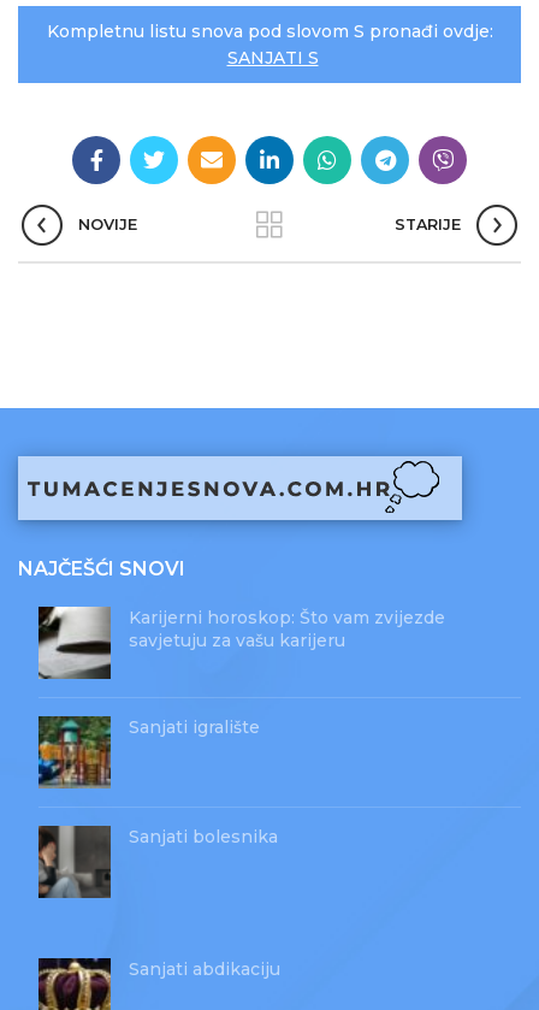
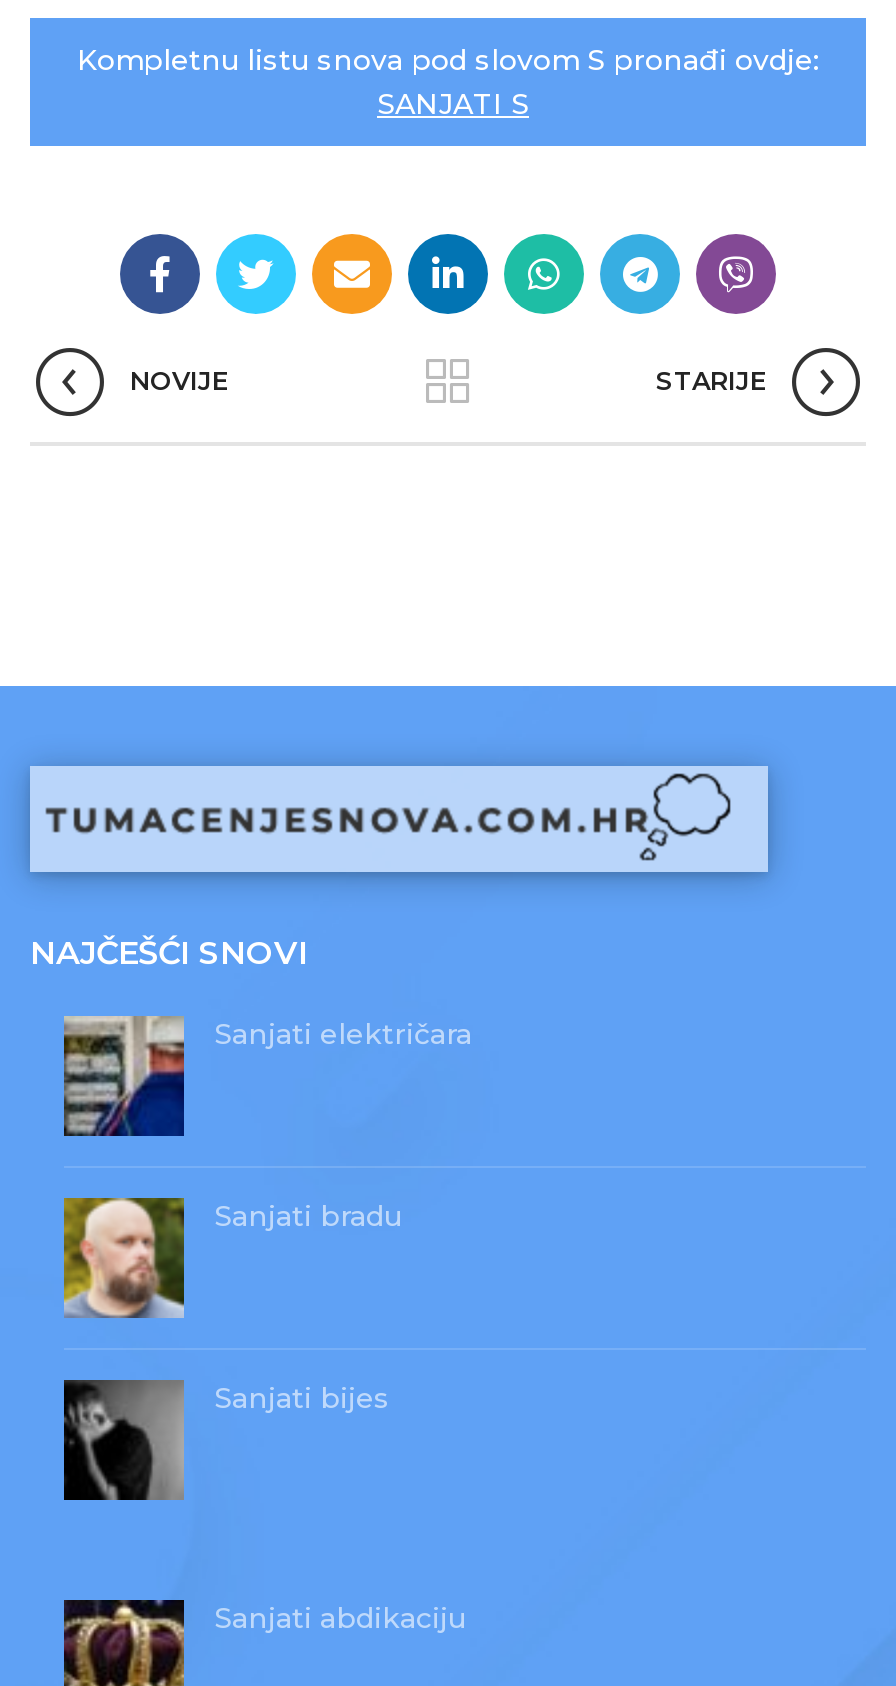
- [image]
- Karijerni horoskop: Što vam zvijezde
- savjetuju za vašu karijeru
+ [image]
+ Sanjati električara

- [image]
- Sanjati igralište
+ [image]
+ Sanjati bradu

- [image]
- Sanjati bolesnika
+ [image]
+ Sanjati bijes
